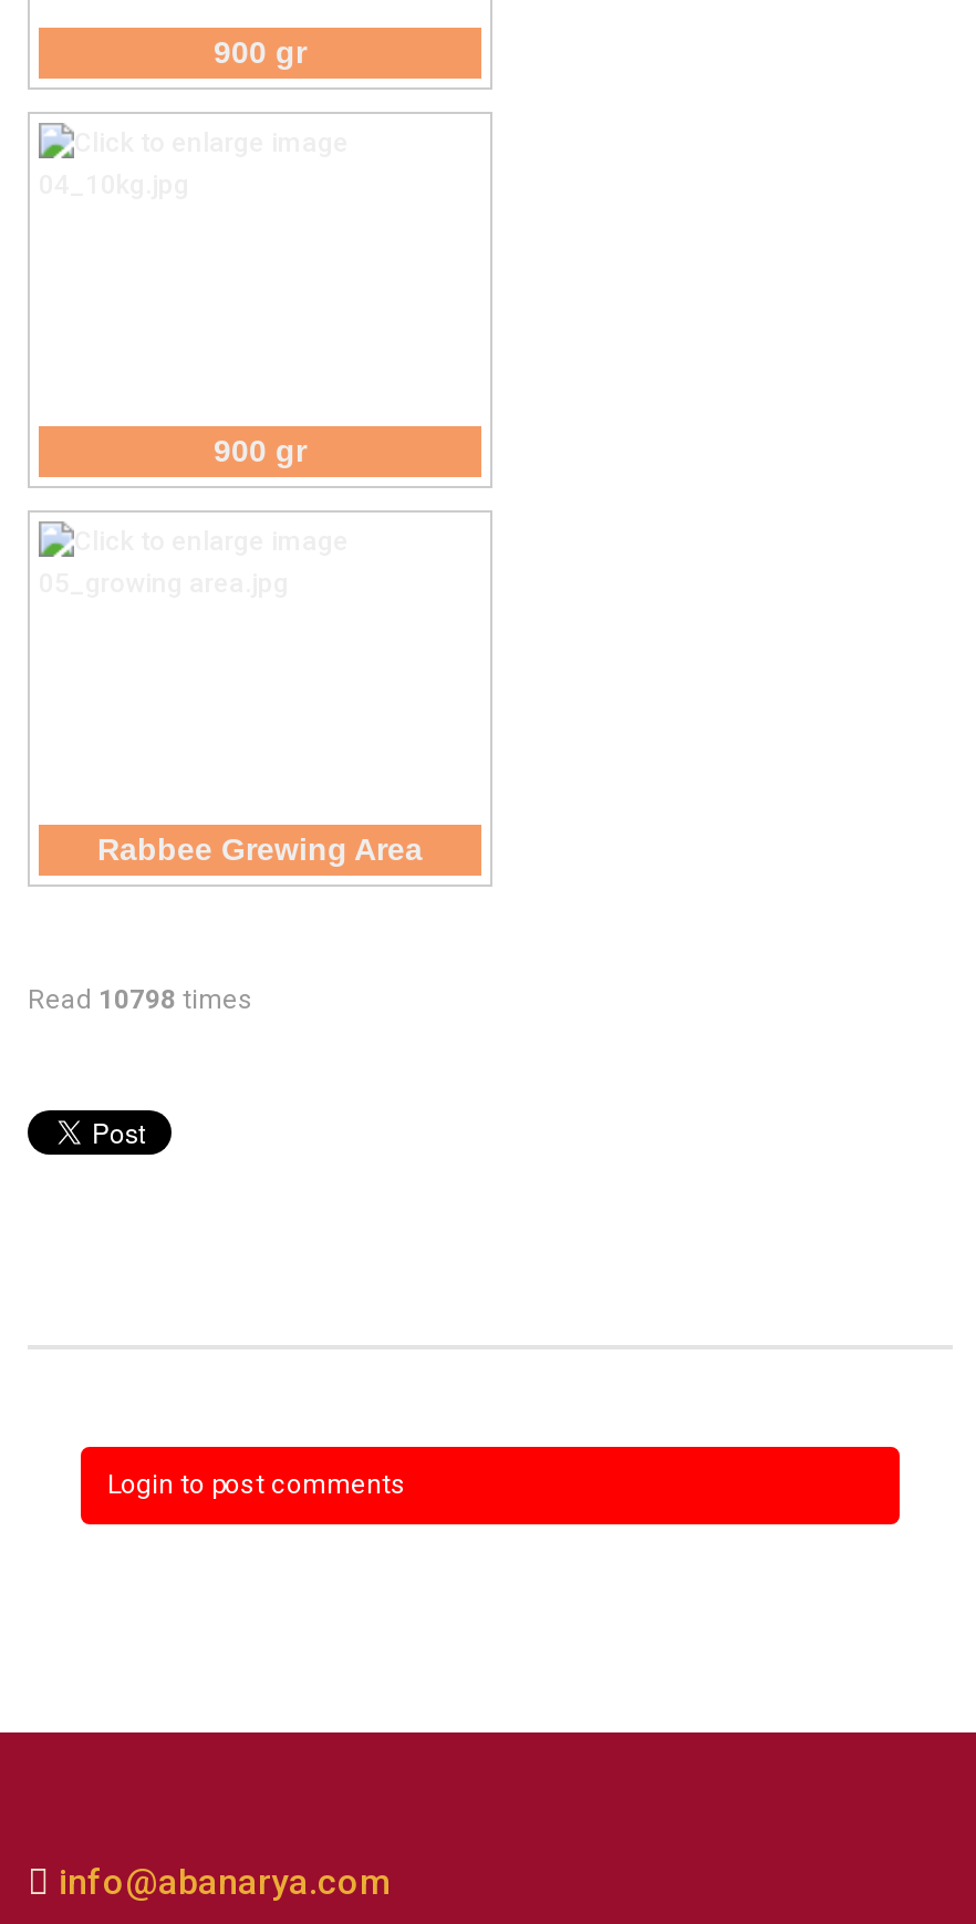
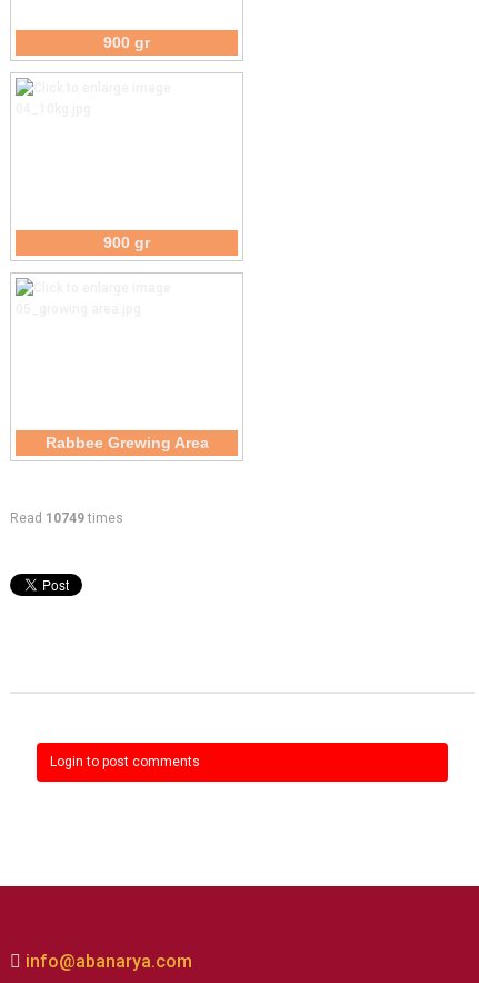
- Read 10798 times
+ Read 10749 times
